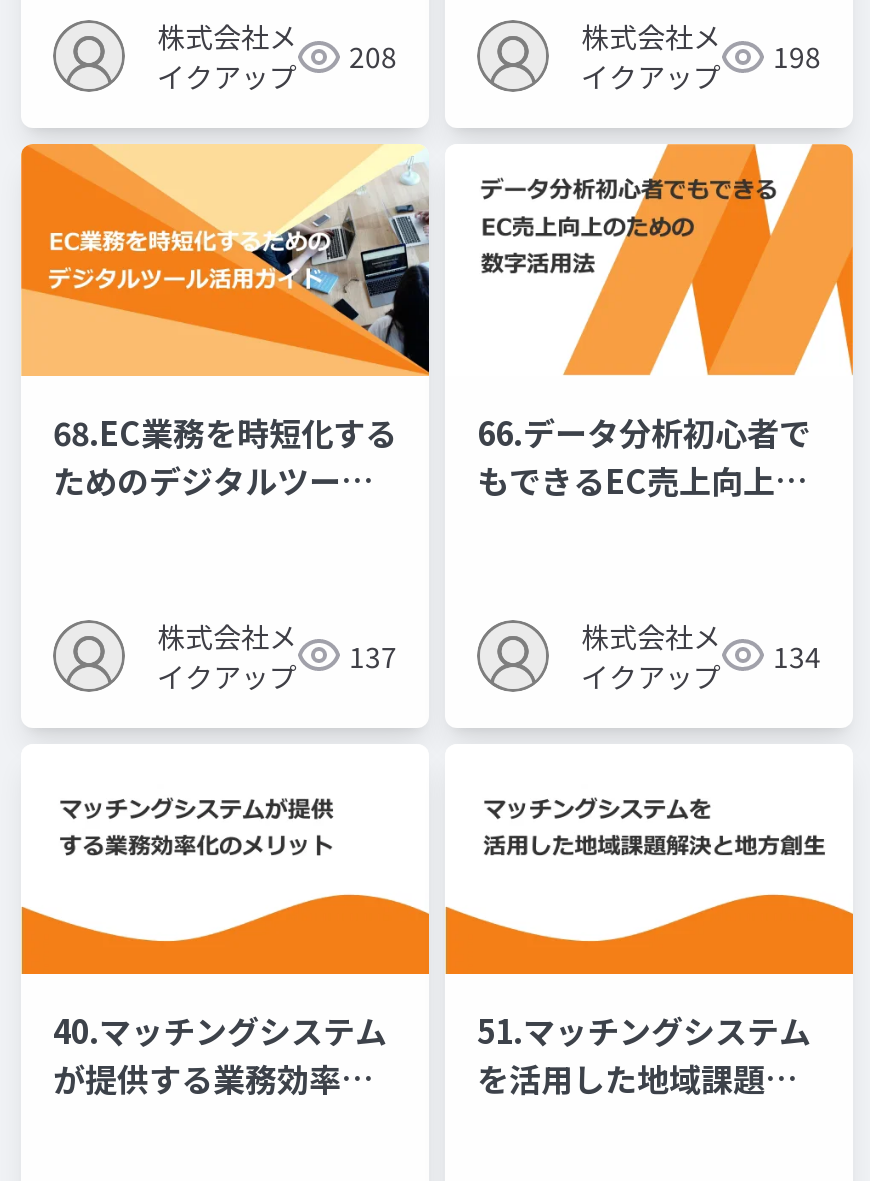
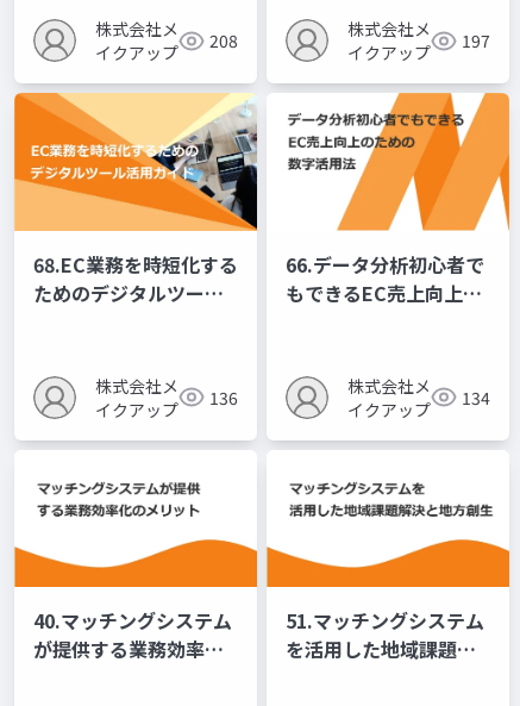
- 株式会社メ イクアップ 198
+ 株式会社メ イクアップ 197

- 株式会社メ イクアップ 137
+ 株式会社メ イクアップ 136
